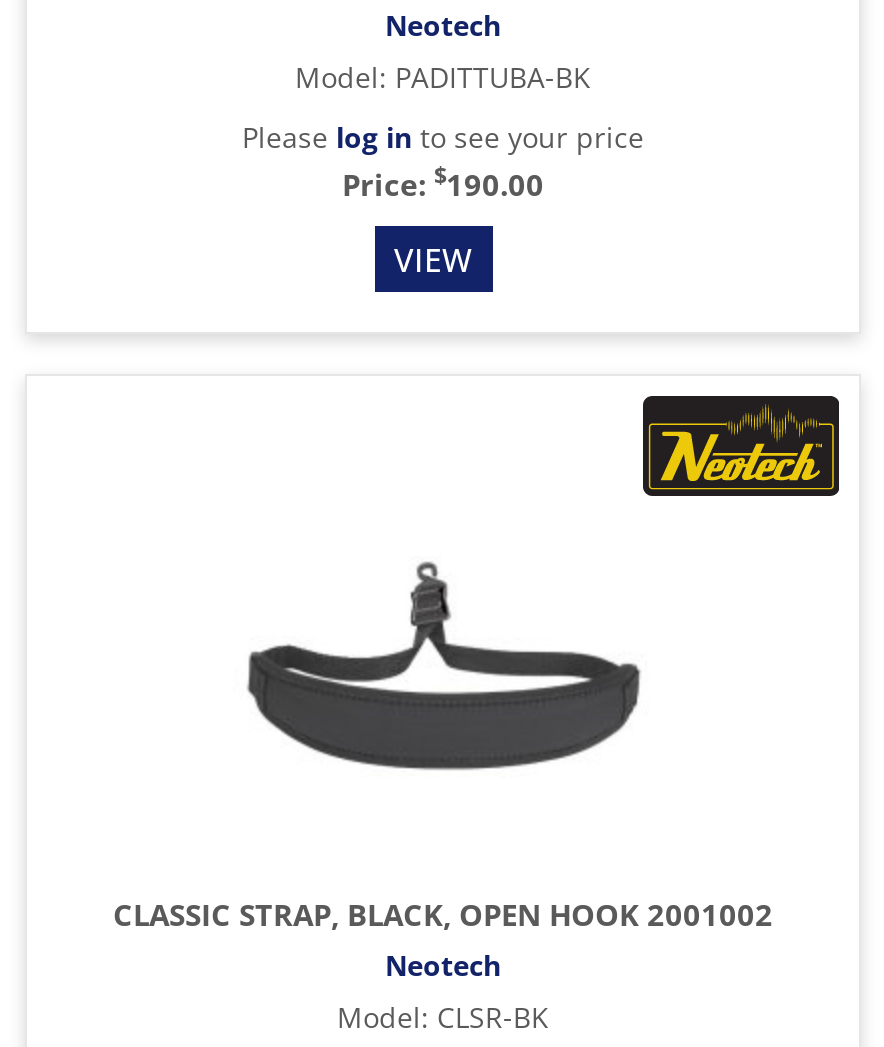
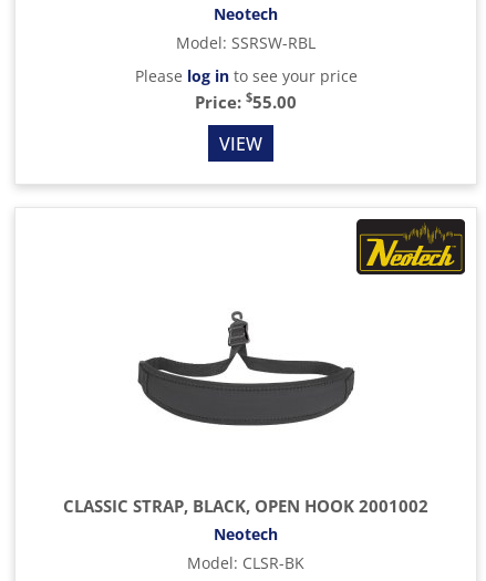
- Model: PADITTUBA-BK
+ Model: SSRSW-RBL

- Price: $190.00
+ Price: $55.00
